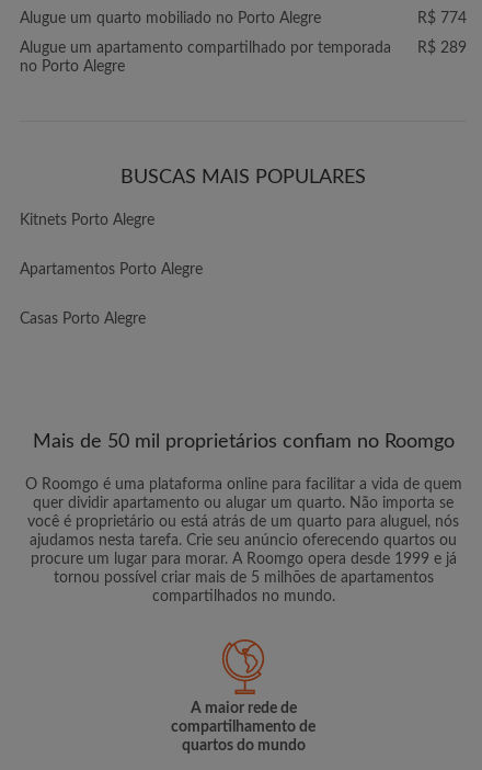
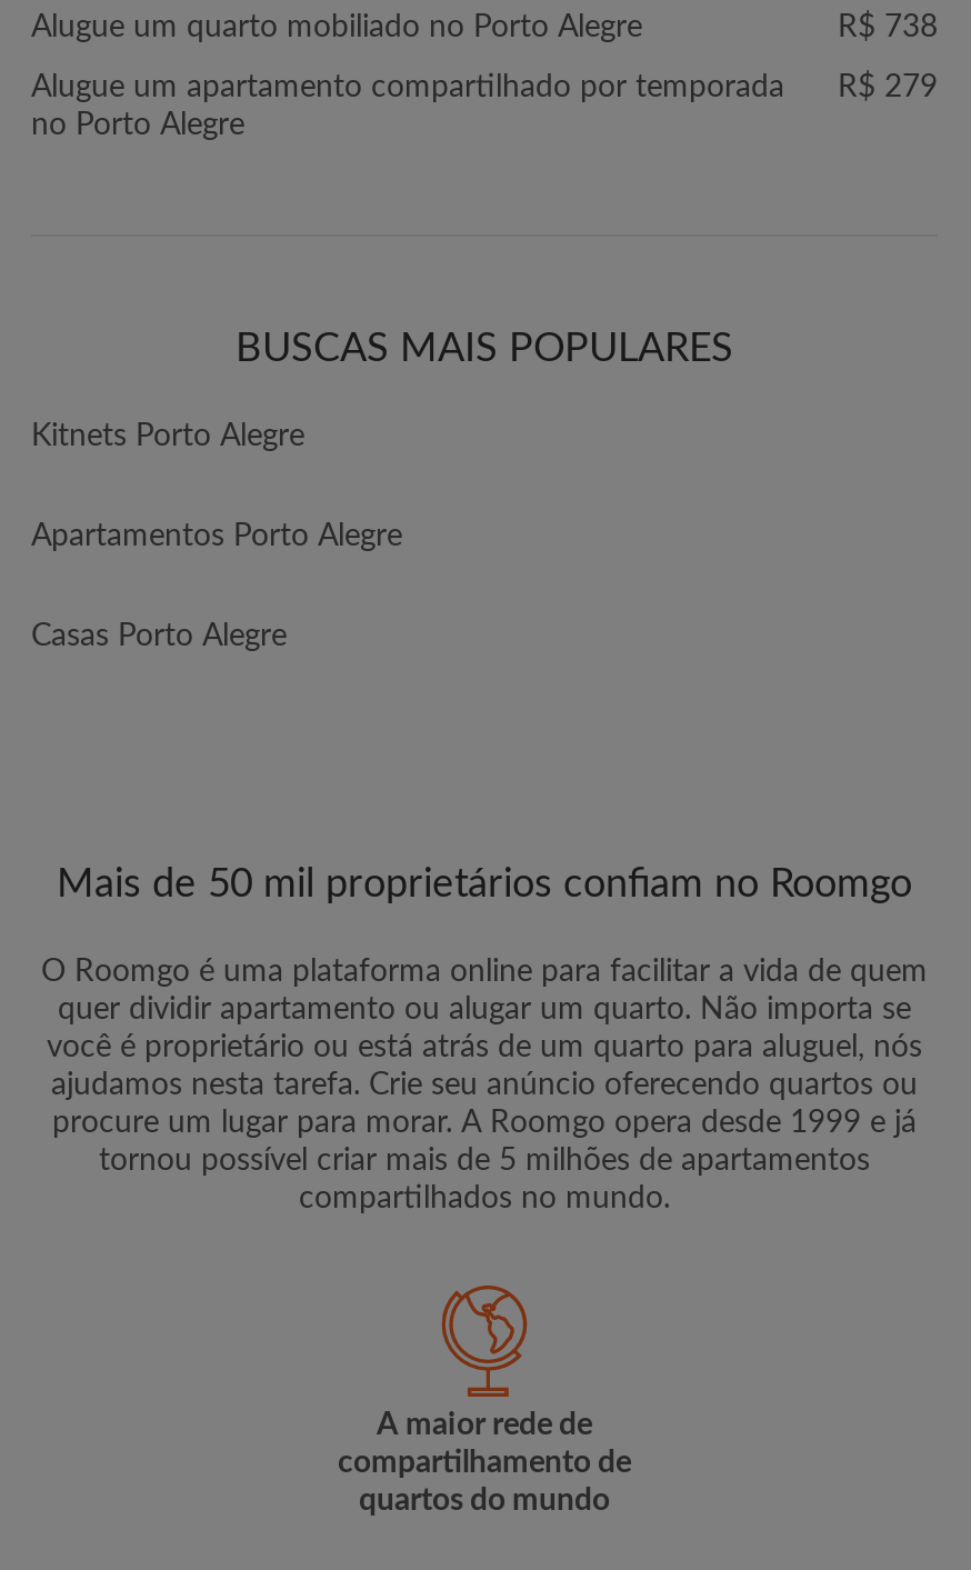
- R$ 774
+ R$ 738

- Alugue um apartamento compartilhado por temporada R$ 289
+ Alugue um apartamento compartilhado por temporada R$ 279
